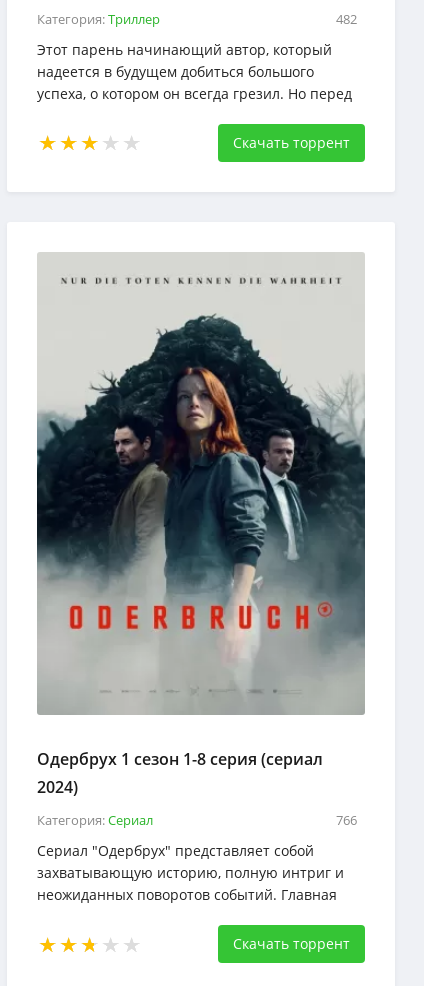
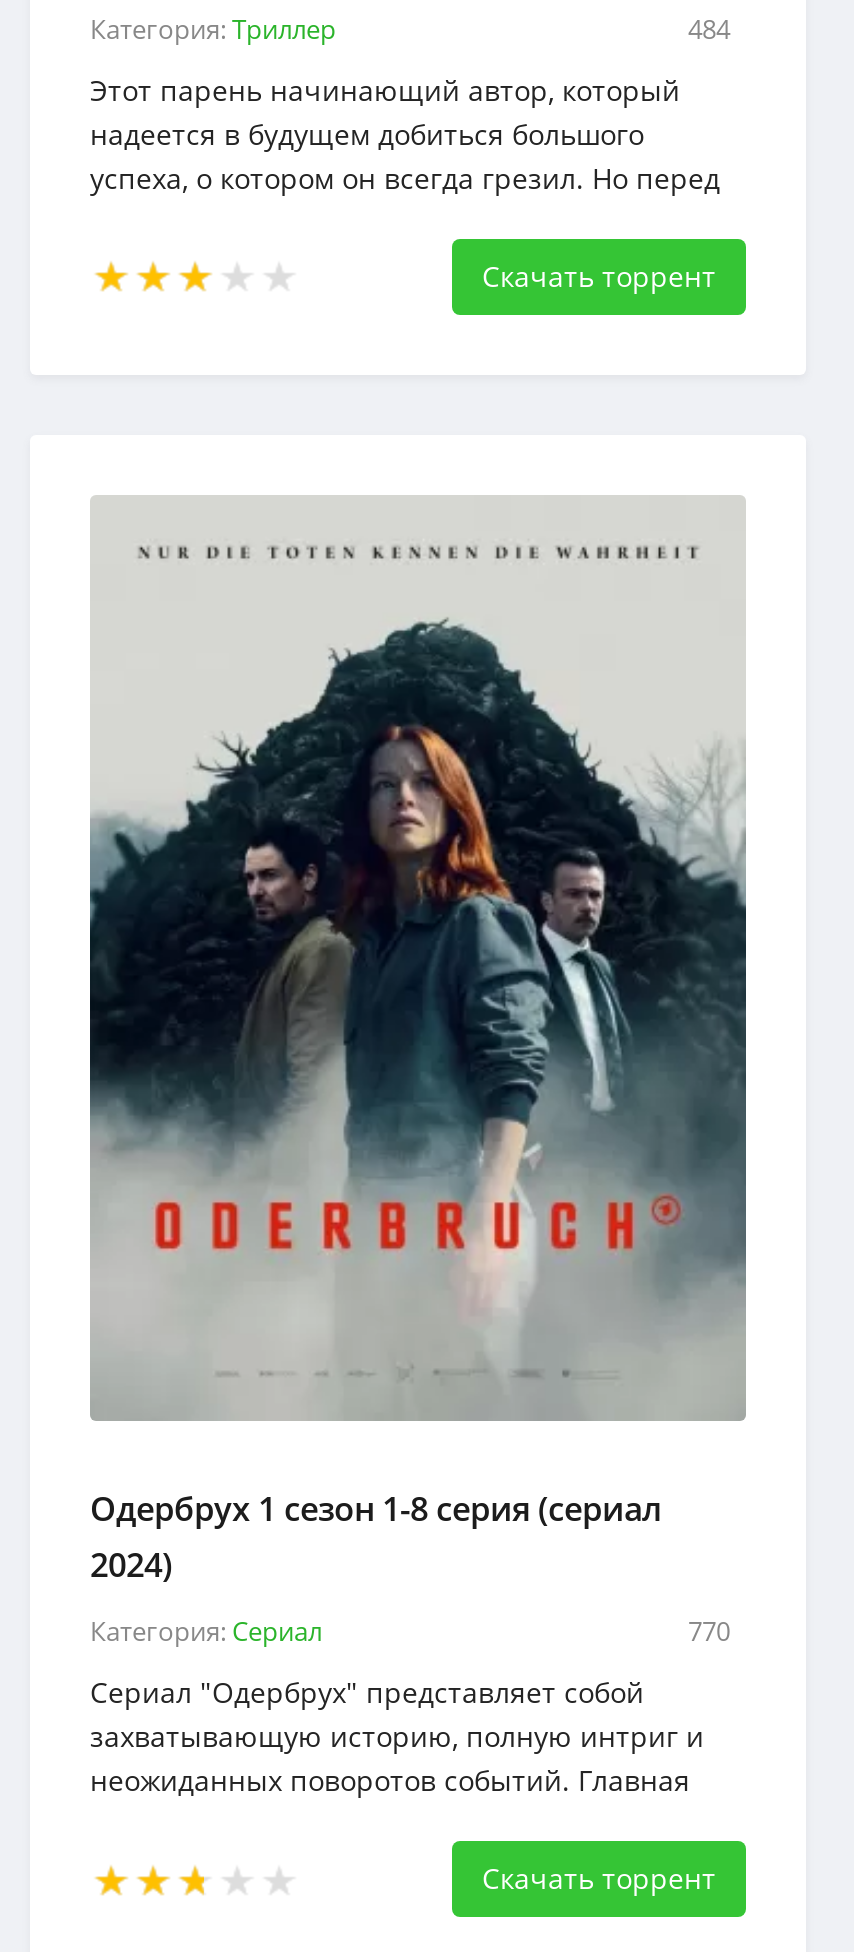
- 482
+ 484

- 766
+ 770
